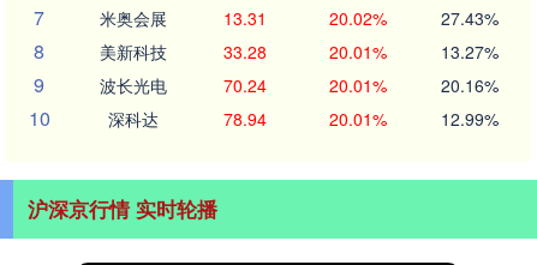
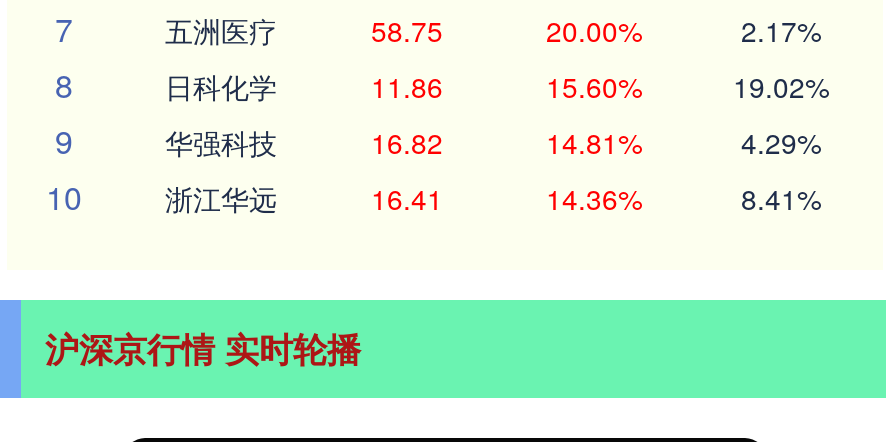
- 米奥会展
- 13.31
- 20.02%
- 27.43%
+ 五洲医疗
+ 58.75
+ 20.00%
+ 2.17%

- 美新科技
- 33.28
- 20.01%
- 13.27%
+ 日科化学
+ 11.86
+ 15.60%
+ 19.02%

- 波长光电
- 70.24
- 20.01%
- 20.16%
+ 华强科技
+ 16.82
+ 14.81%
+ 4.29%

- 深科达
- 78.94
- 20.01%
- 12.99%
+ 浙江华远
+ 16.41
+ 14.36%
+ 8.41%
